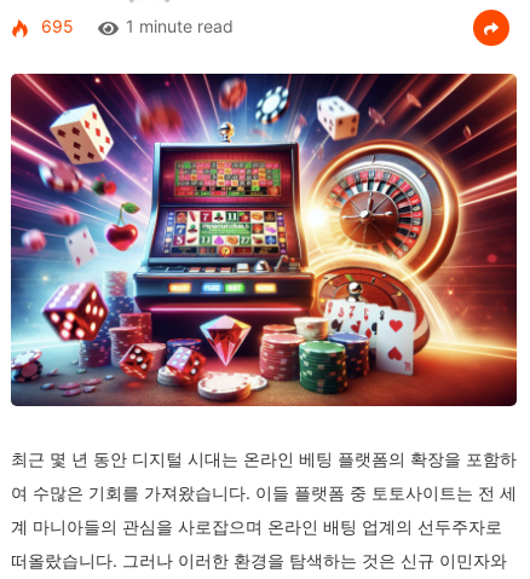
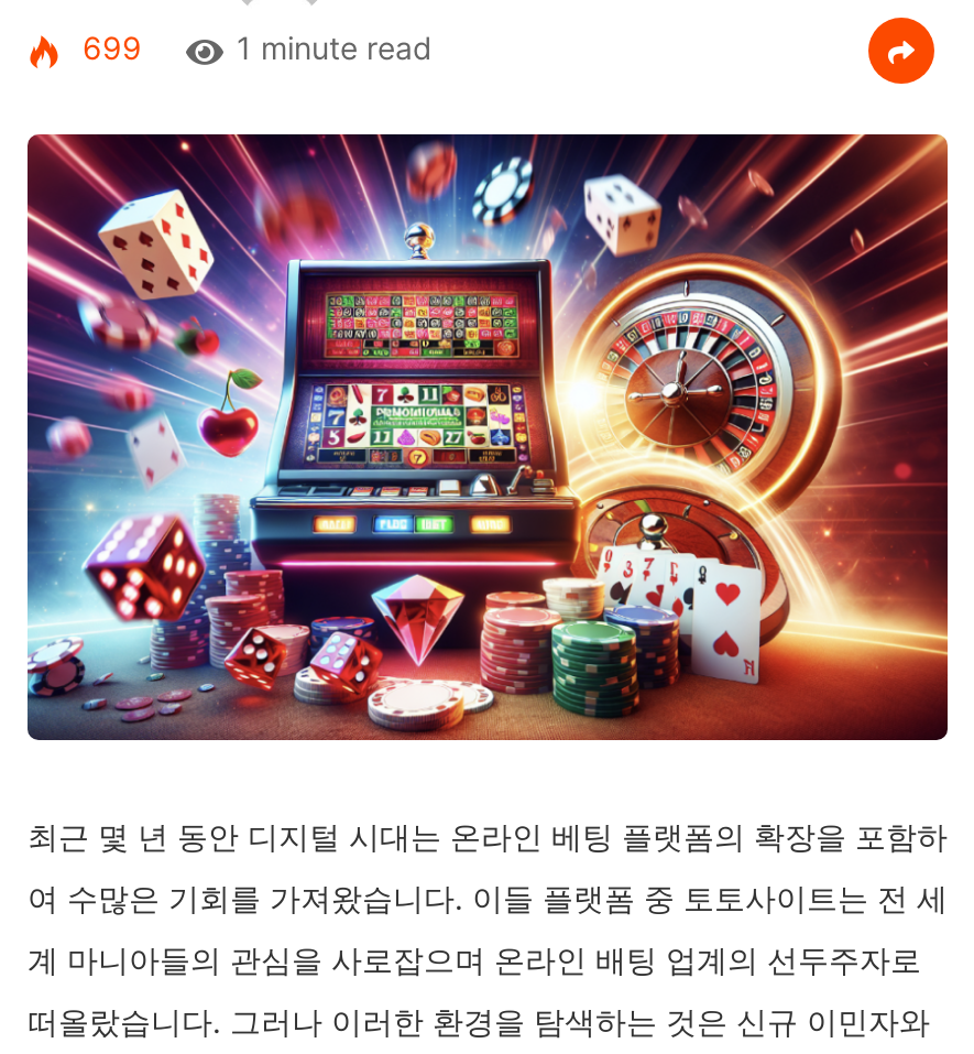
- 695
+ 699
